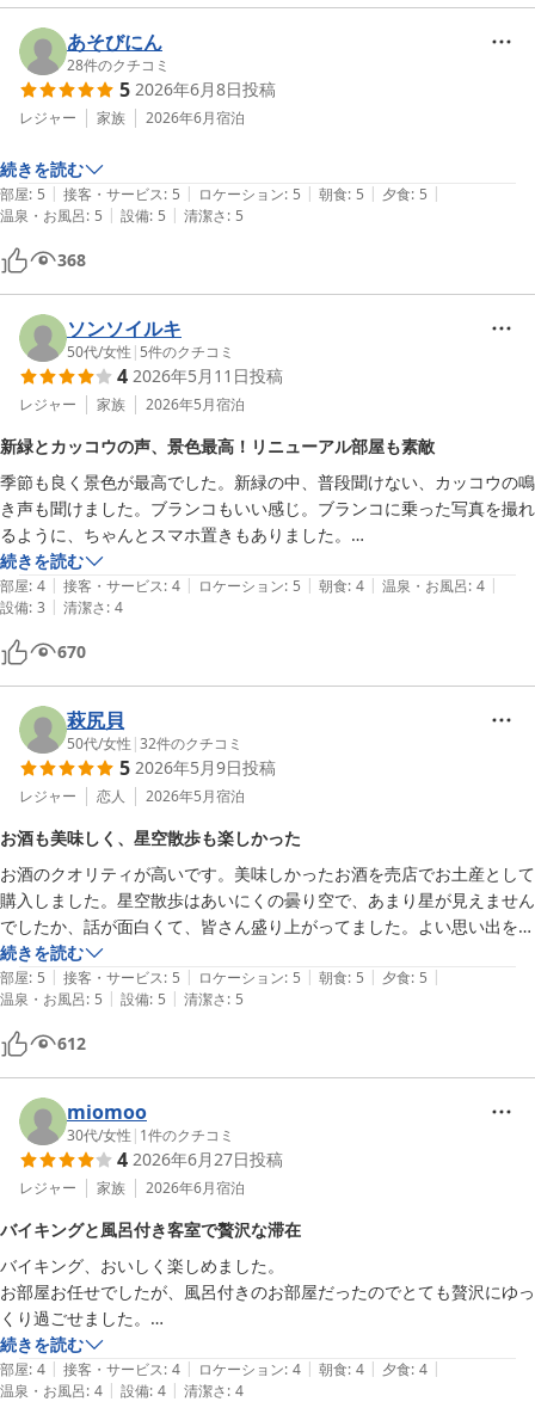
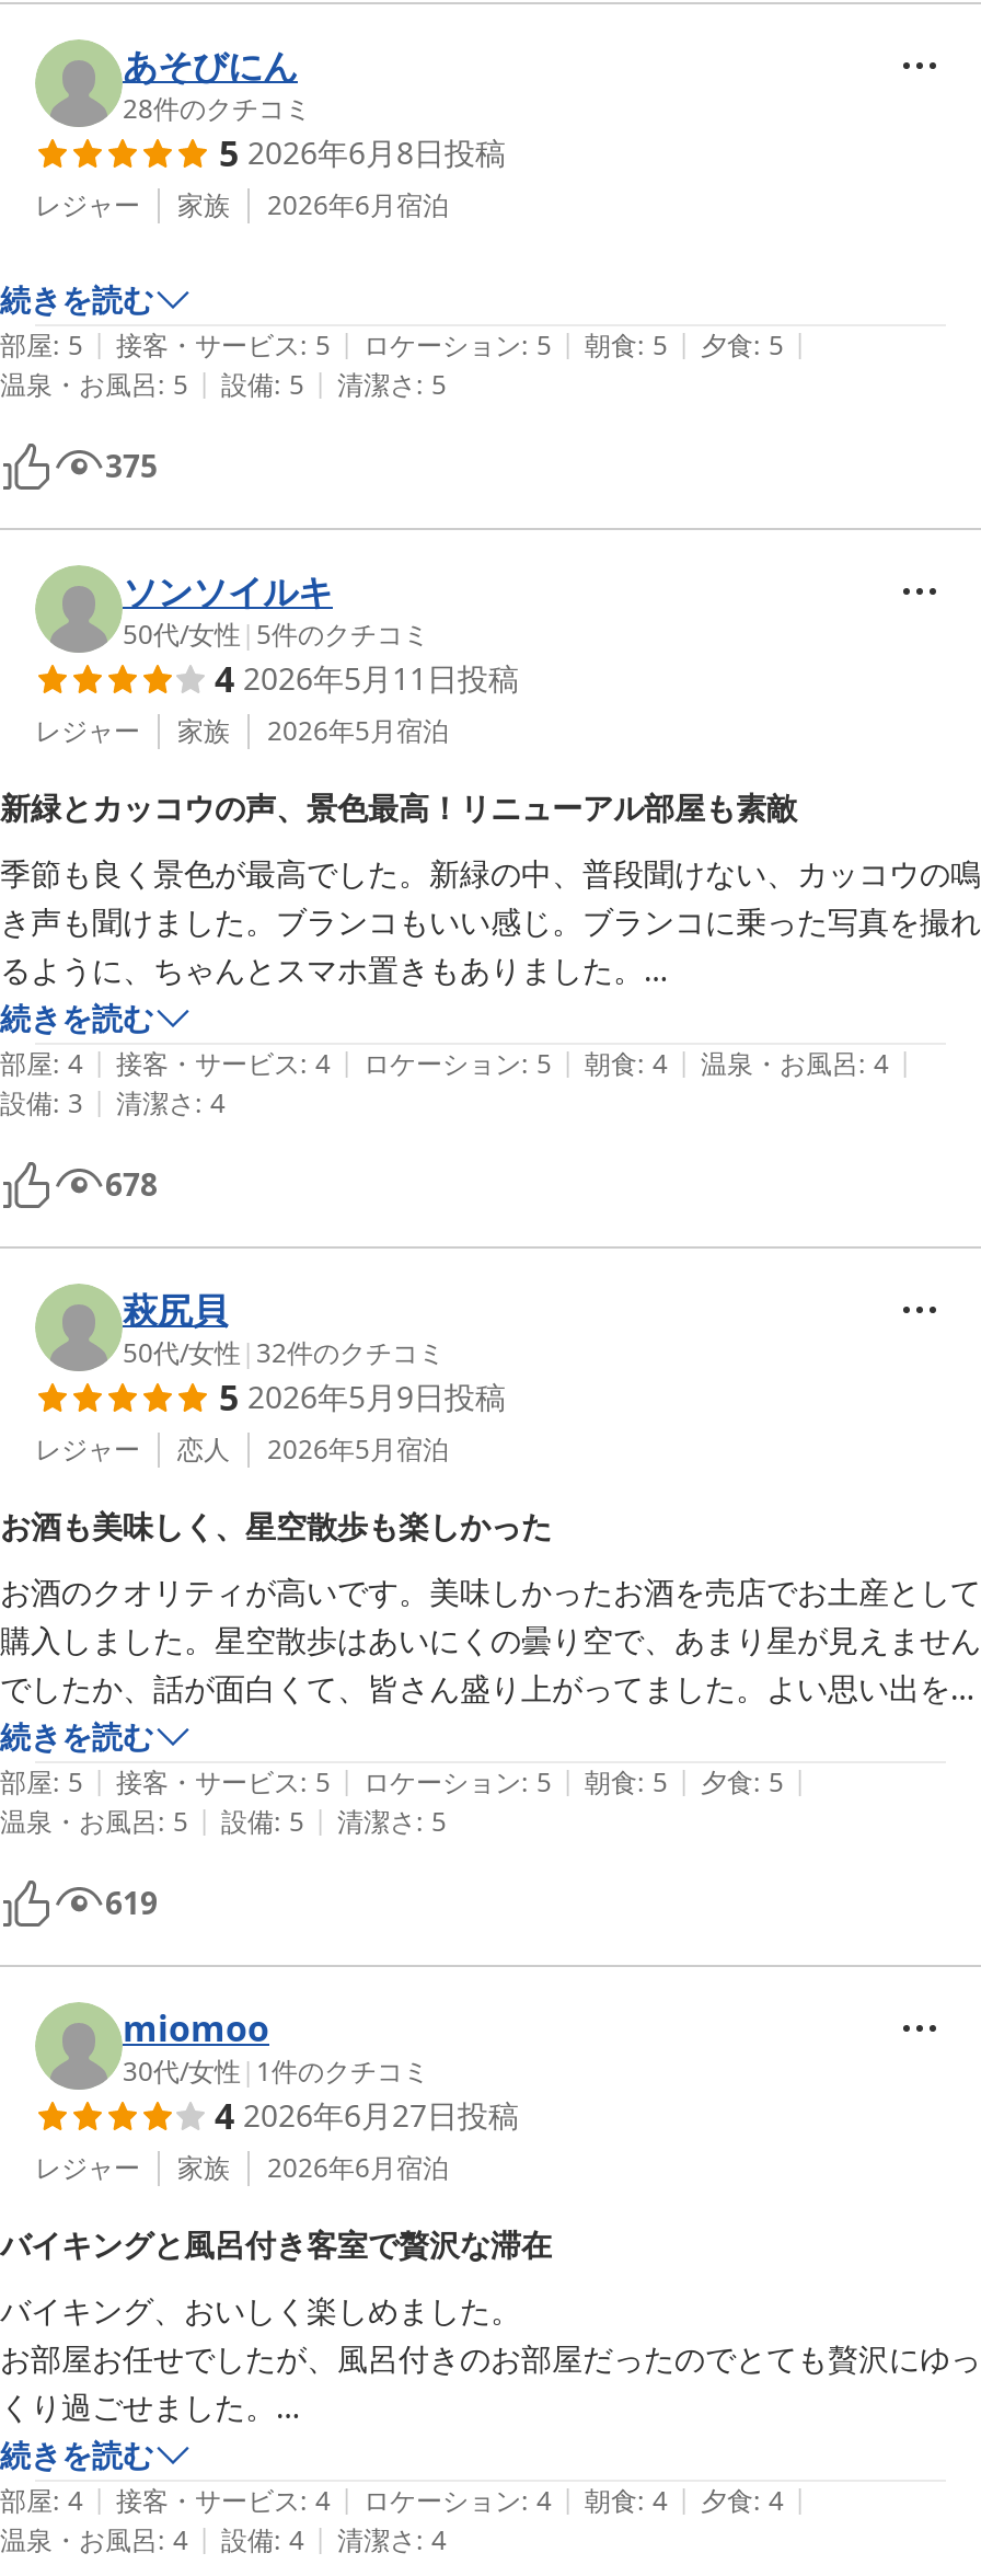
- 368
+ 375

- 670
+ 678

- 612
+ 619
